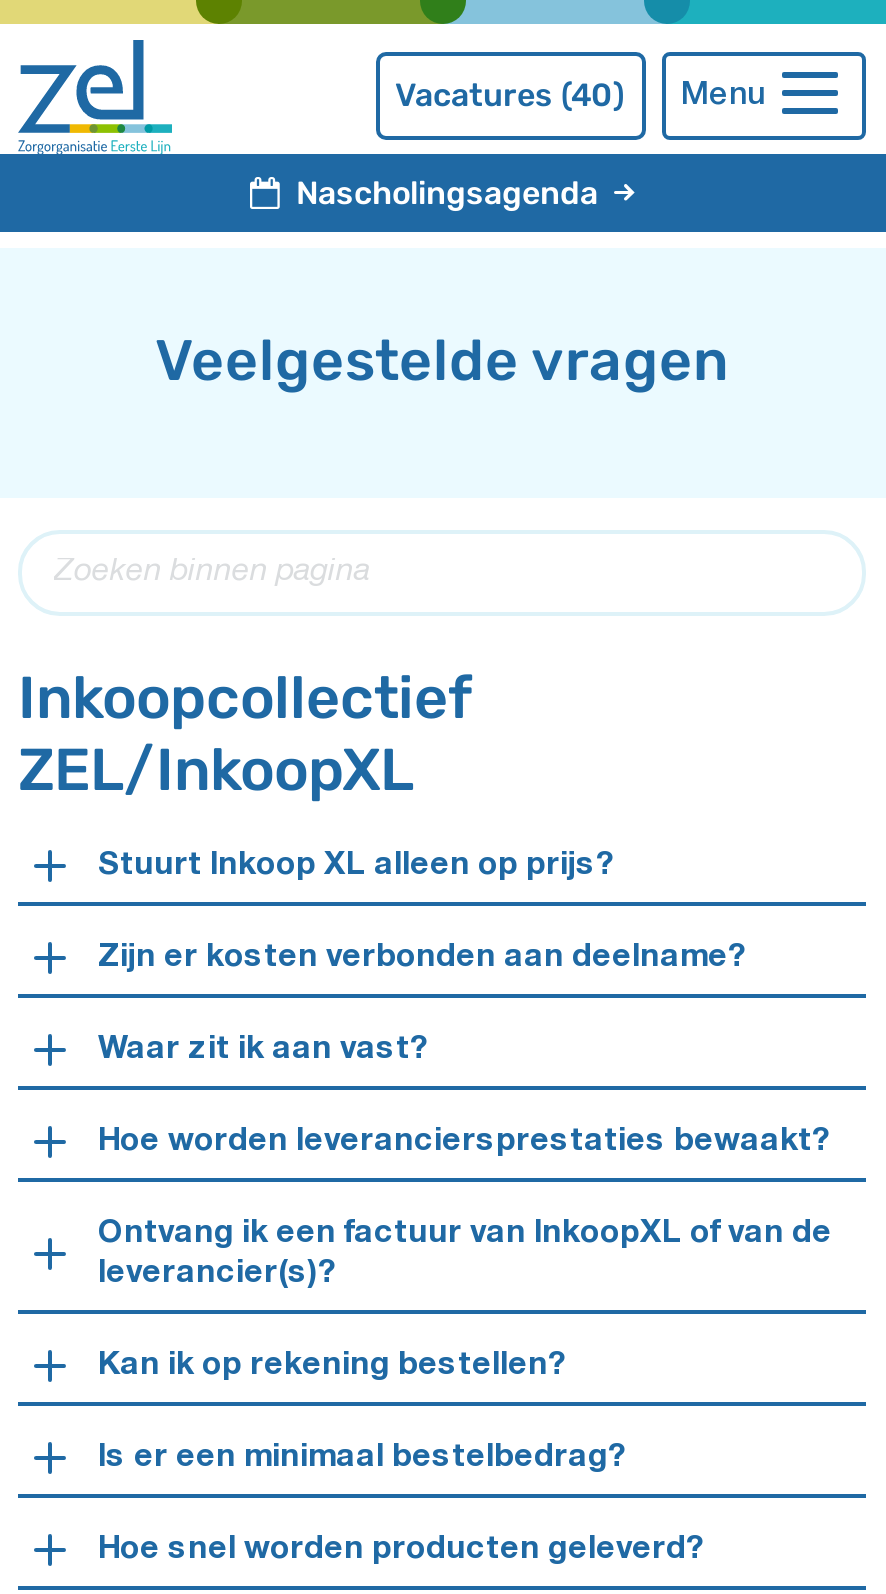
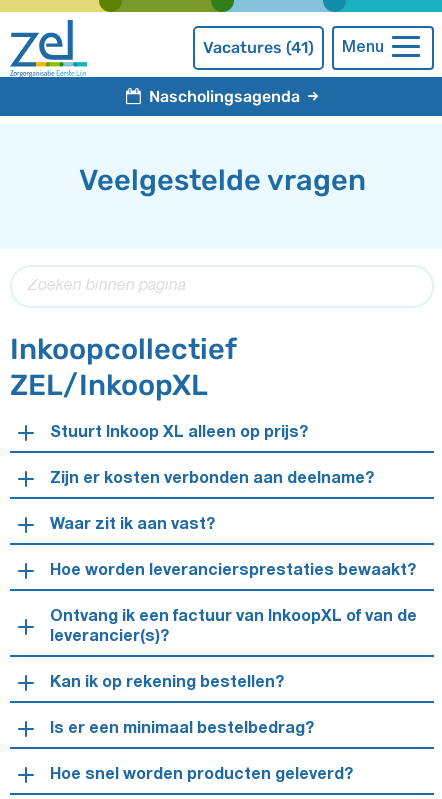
- Vacatures (40) Menu
+ Vacatures (41) Menu
